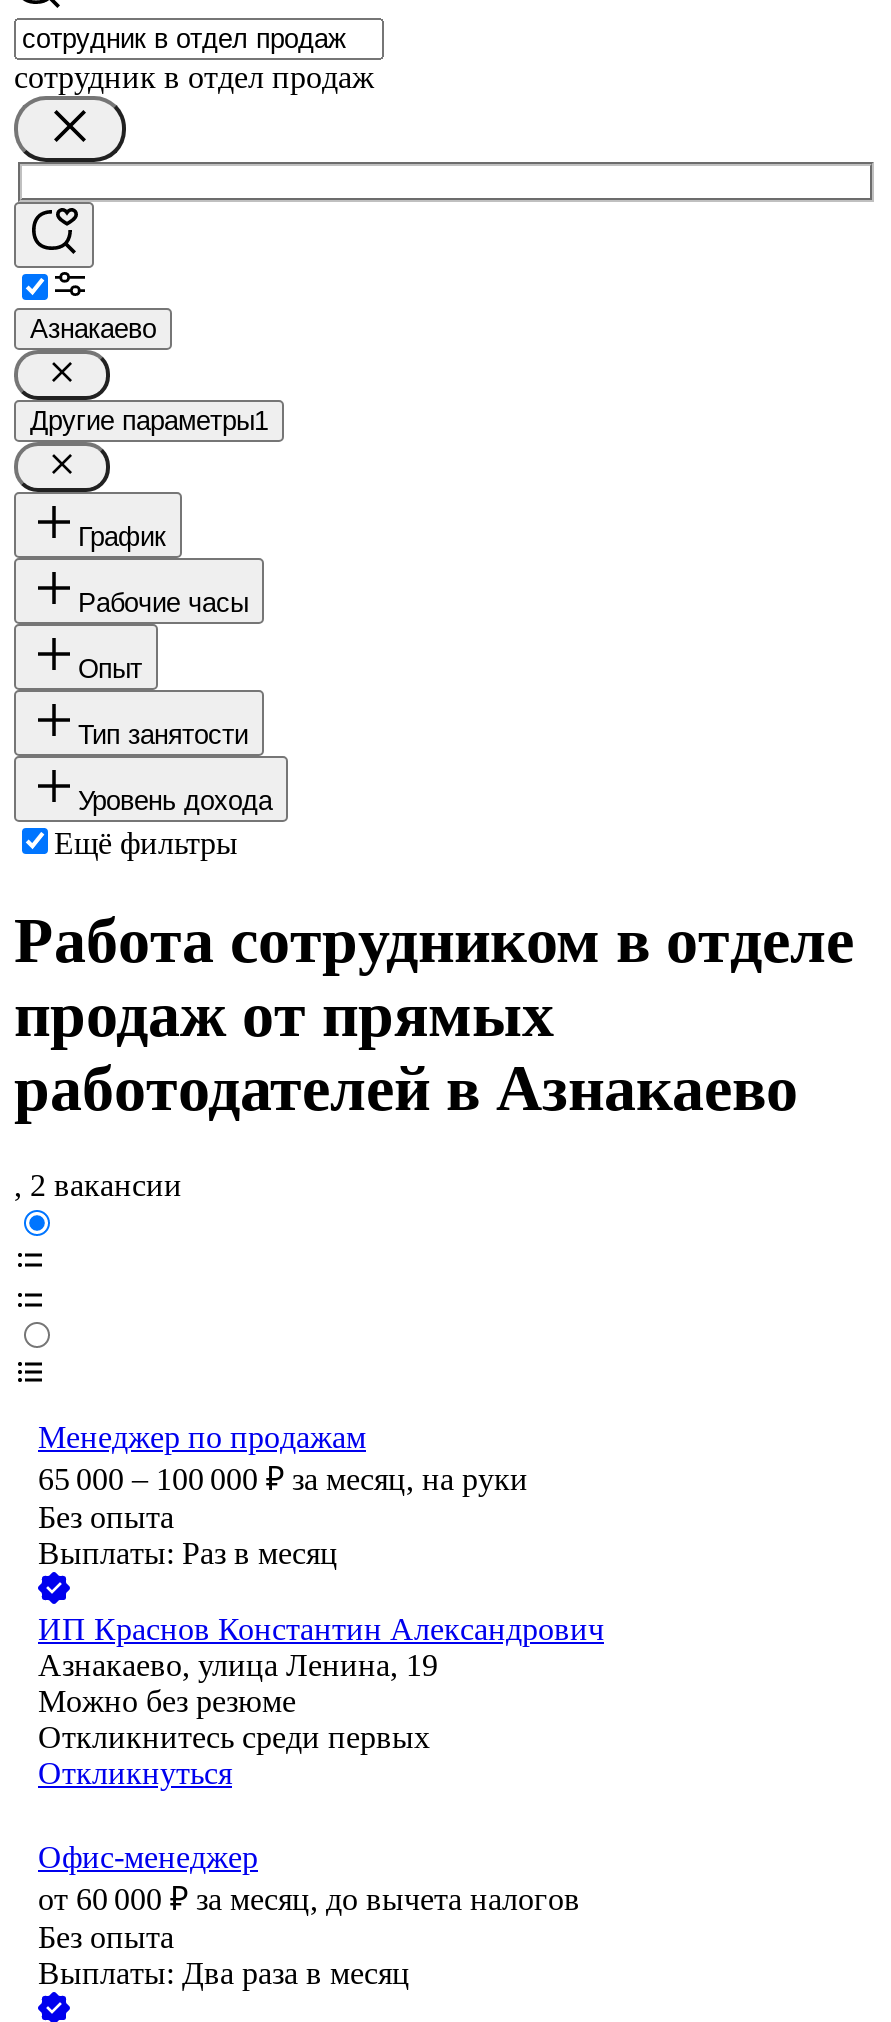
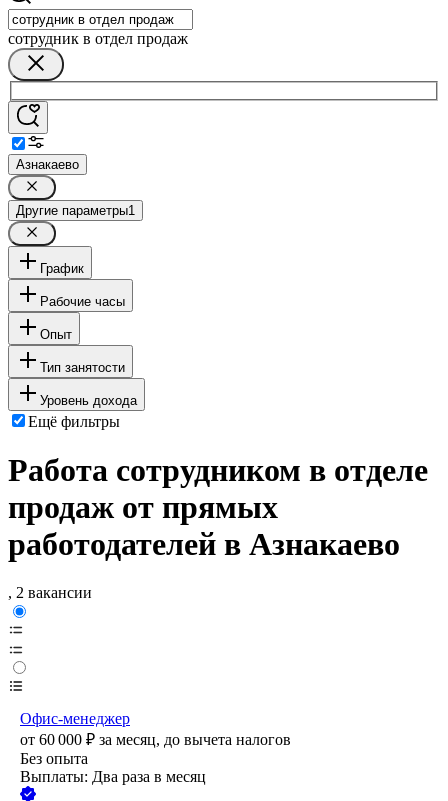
- Менеджер по продажам
- 65 000 – 100 000 ₽ за месяц, на руки
- Без опыта
- Выплаты: Раз в месяц
- ИП Краснов Константин Александрович
- Азнакаево, улица Ленина, 19
- Можно без резюме
- Откликнитесь среди первых
- Откликнуться
